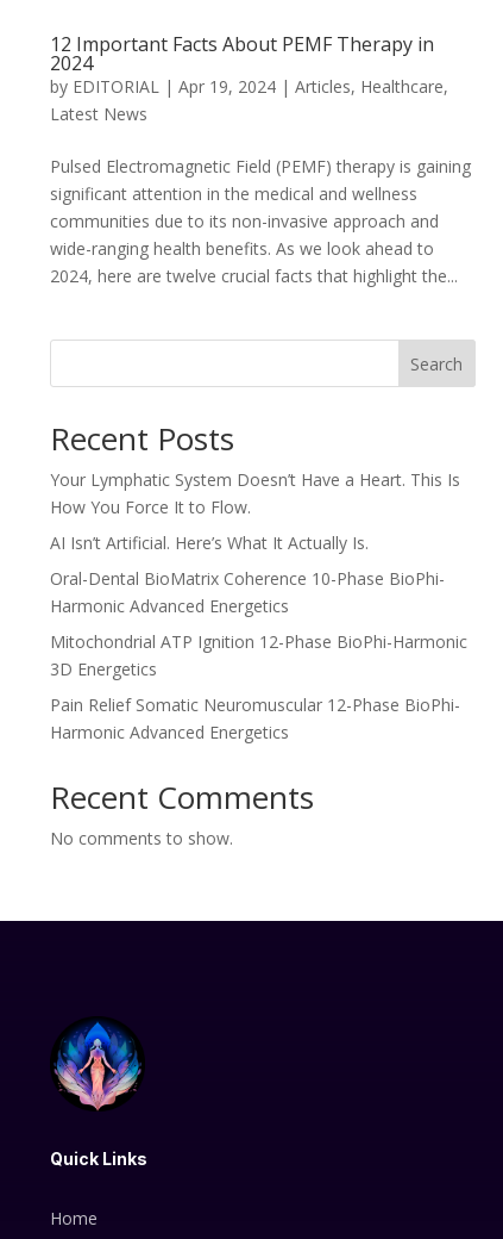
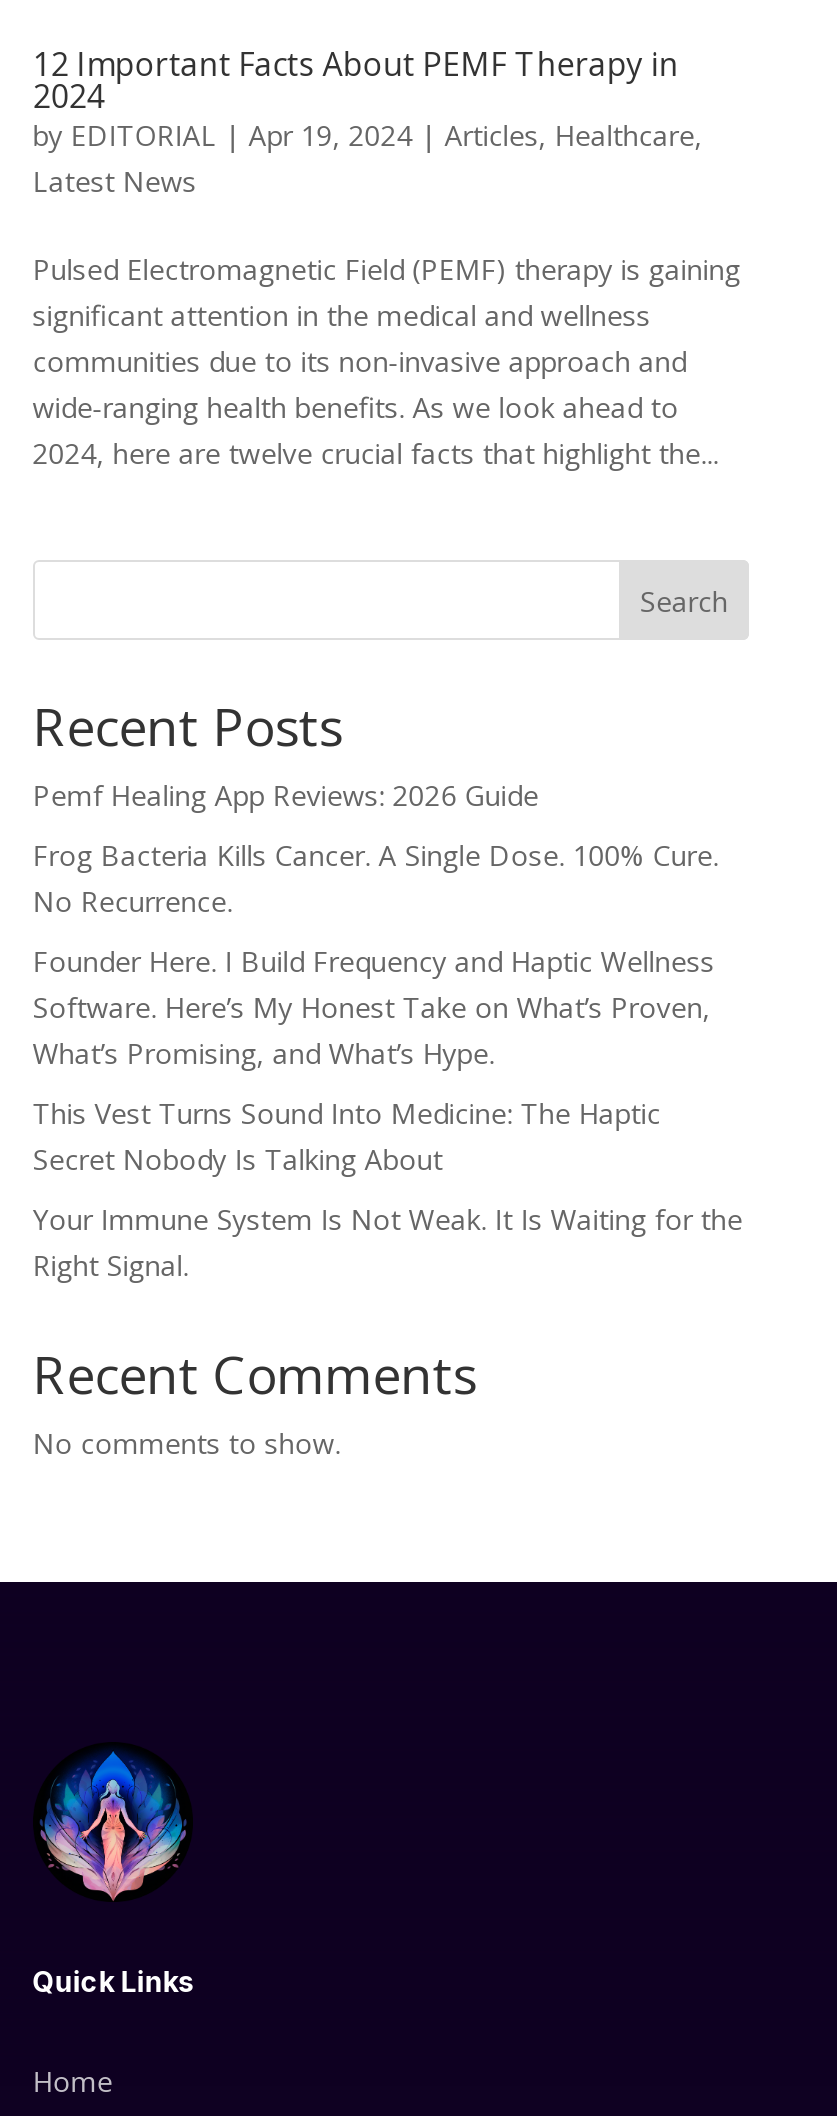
- Your Lymphatic System Doesn’t Have a Heart. This Is
- How You Force It to Flow.
+ Pemf Healing App Reviews: 2026 Guide

- AI Isn’t Artificial. Here’s What It Actually Is.
+ Frog Bacteria Kills Cancer. A Single Dose. 100% Cure.
+ No Recurrence.

- Oral-Dental BioMatrix Coherence 10-Phase BioPhi-
- Harmonic Advanced Energetics
+ Founder Here. I Build Frequency and Haptic Wellness
+ Software. Here’s My Honest Take on What’s Proven,
+ What’s Promising, and What’s Hype.

- Mitochondrial ATP Ignition 12-Phase BioPhi-Harmonic
- 3D Energetics
+ This Vest Turns Sound Into Medicine: The Haptic
+ Secret Nobody Is Talking About

- Pain Relief Somatic Neuromuscular 12-Phase BioPhi-
- Harmonic Advanced Energetics
+ Your Immune System Is Not Weak. It Is Waiting for the
+ Right Signal.
